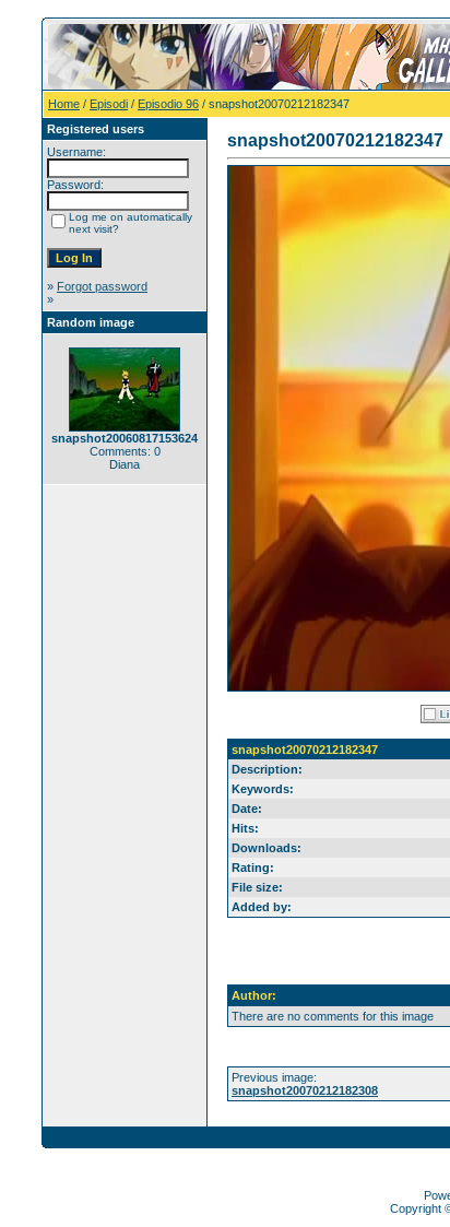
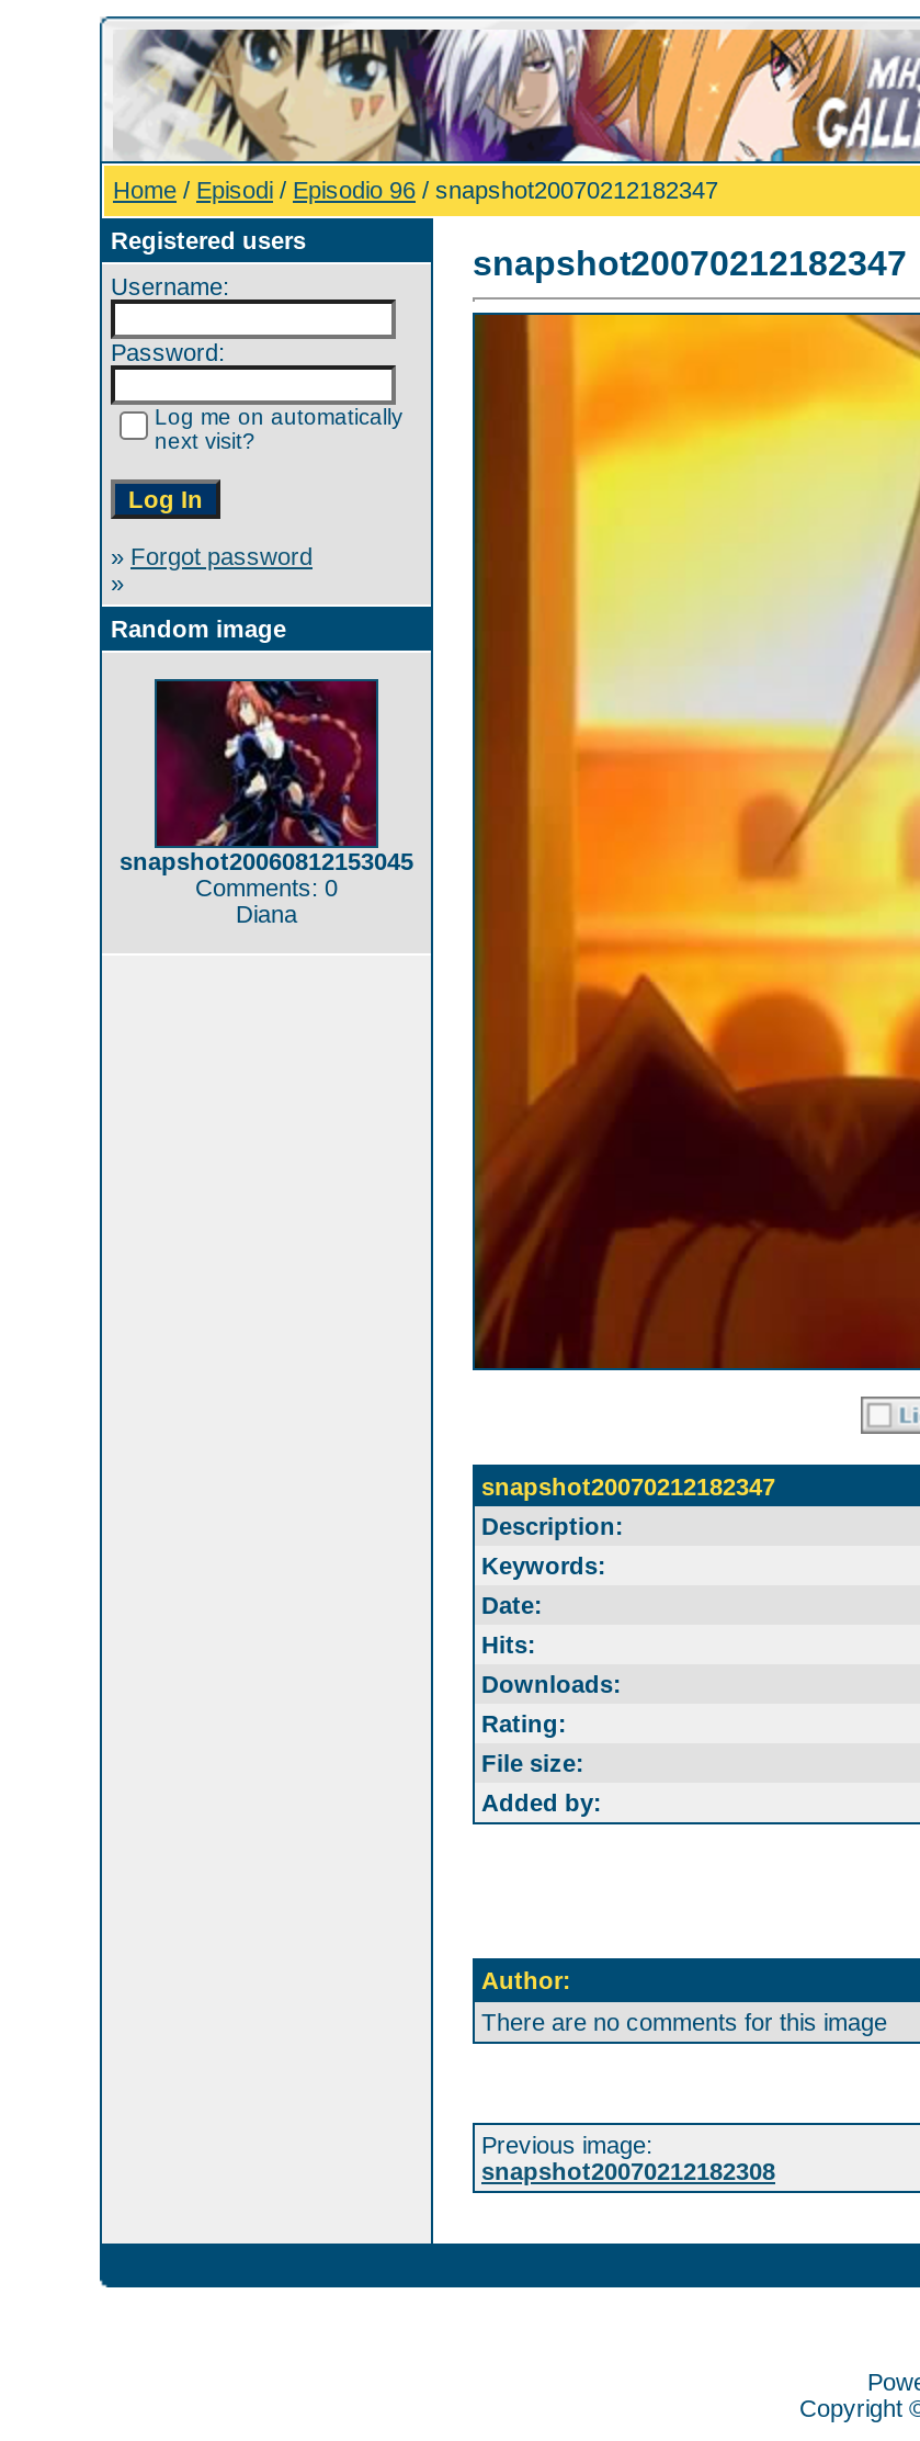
- [image]
- snapshot20060817153624
+ [image]
+ snapshot20060812153045
